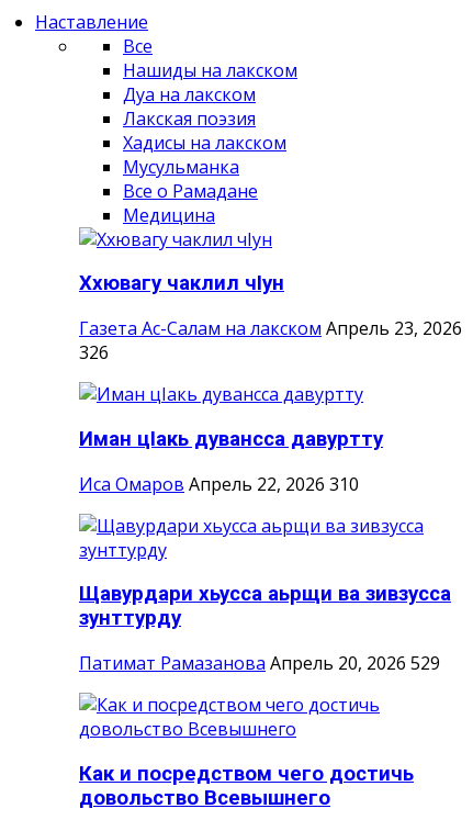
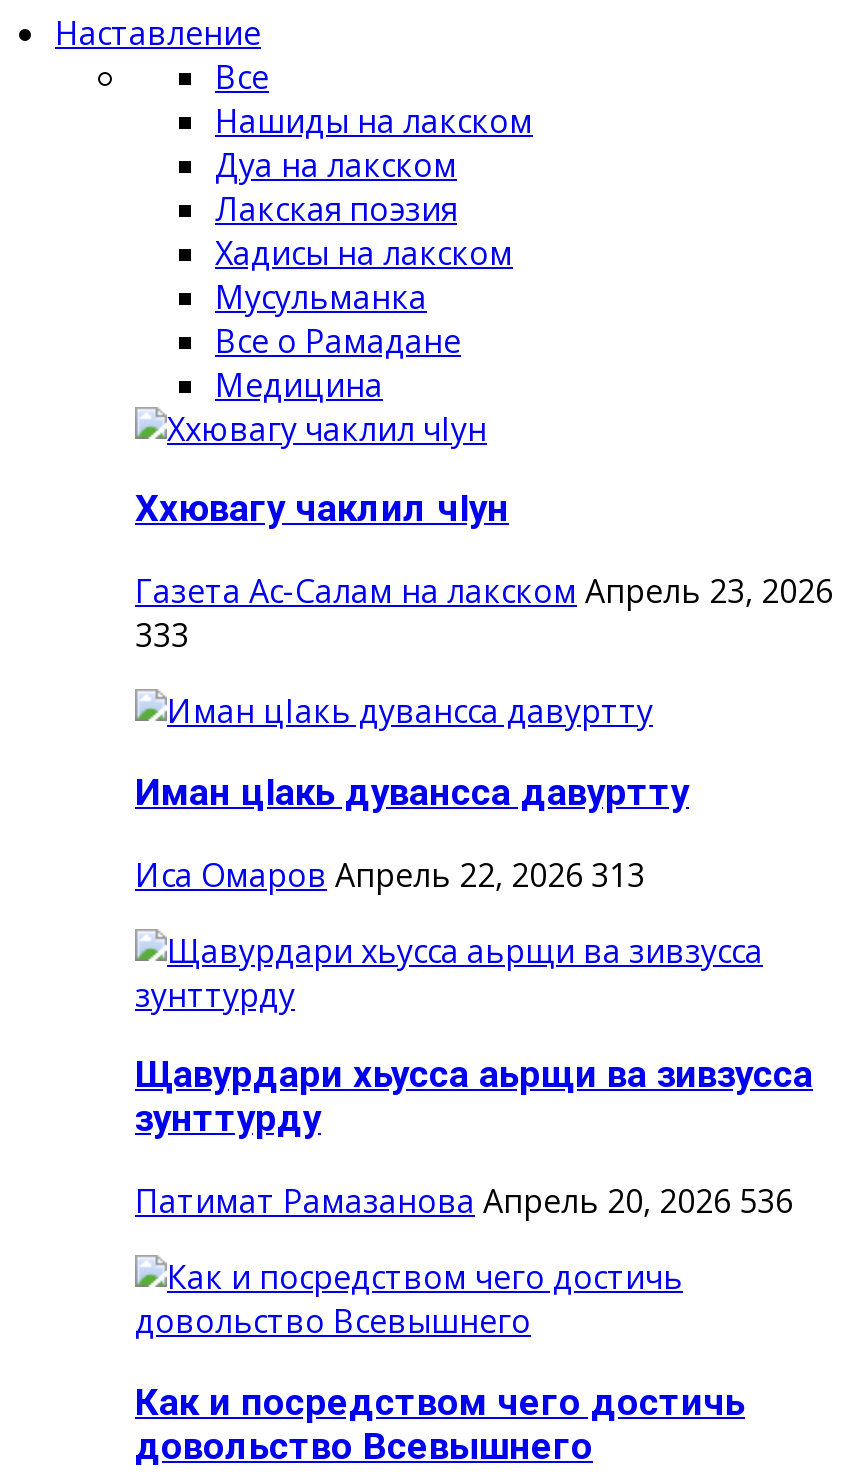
- 326
+ 333

- Иса Омаров Апрель 22, 2026 310
+ Иса Омаров Апрель 22, 2026 313

- Патимат Рамазанова Апрель 20, 2026 529
+ Патимат Рамазанова Апрель 20, 2026 536
